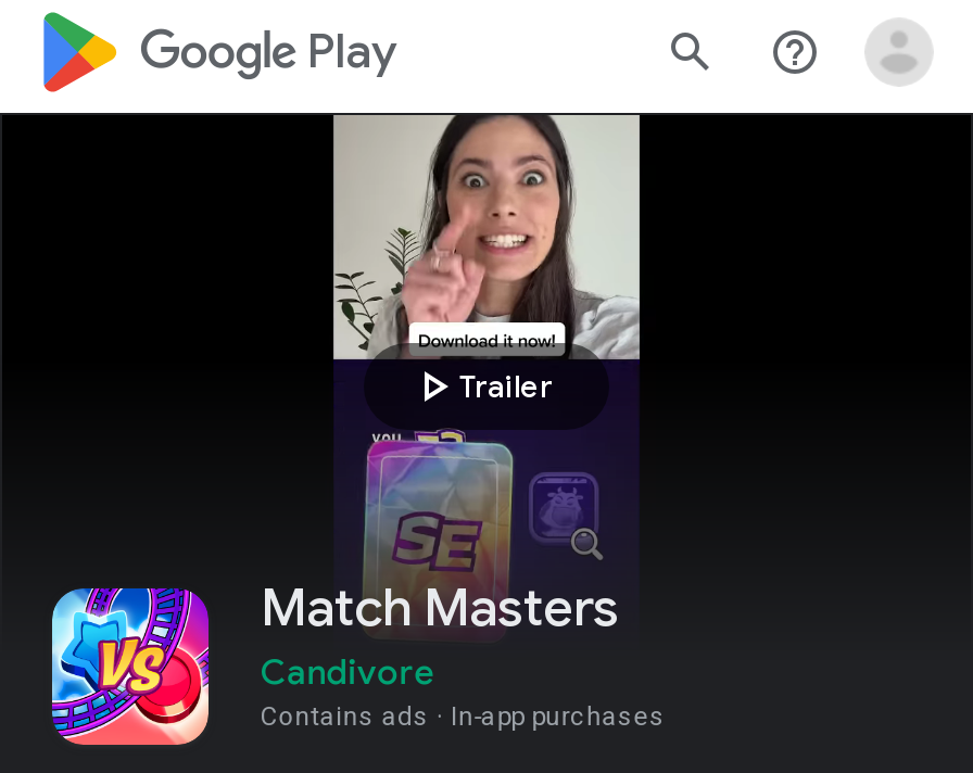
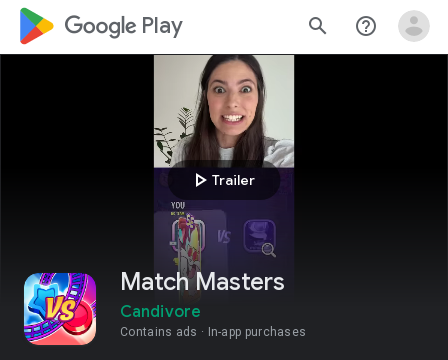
- [image]
+ [image]

- [image]
+ [image]
